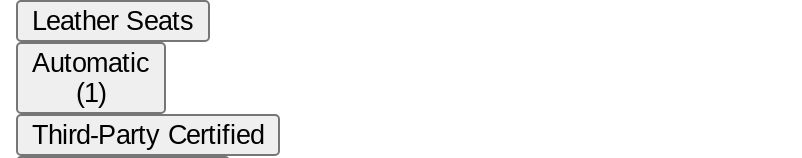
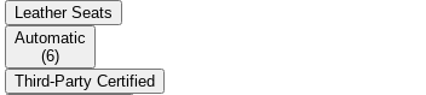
- (1)
+ (6)
